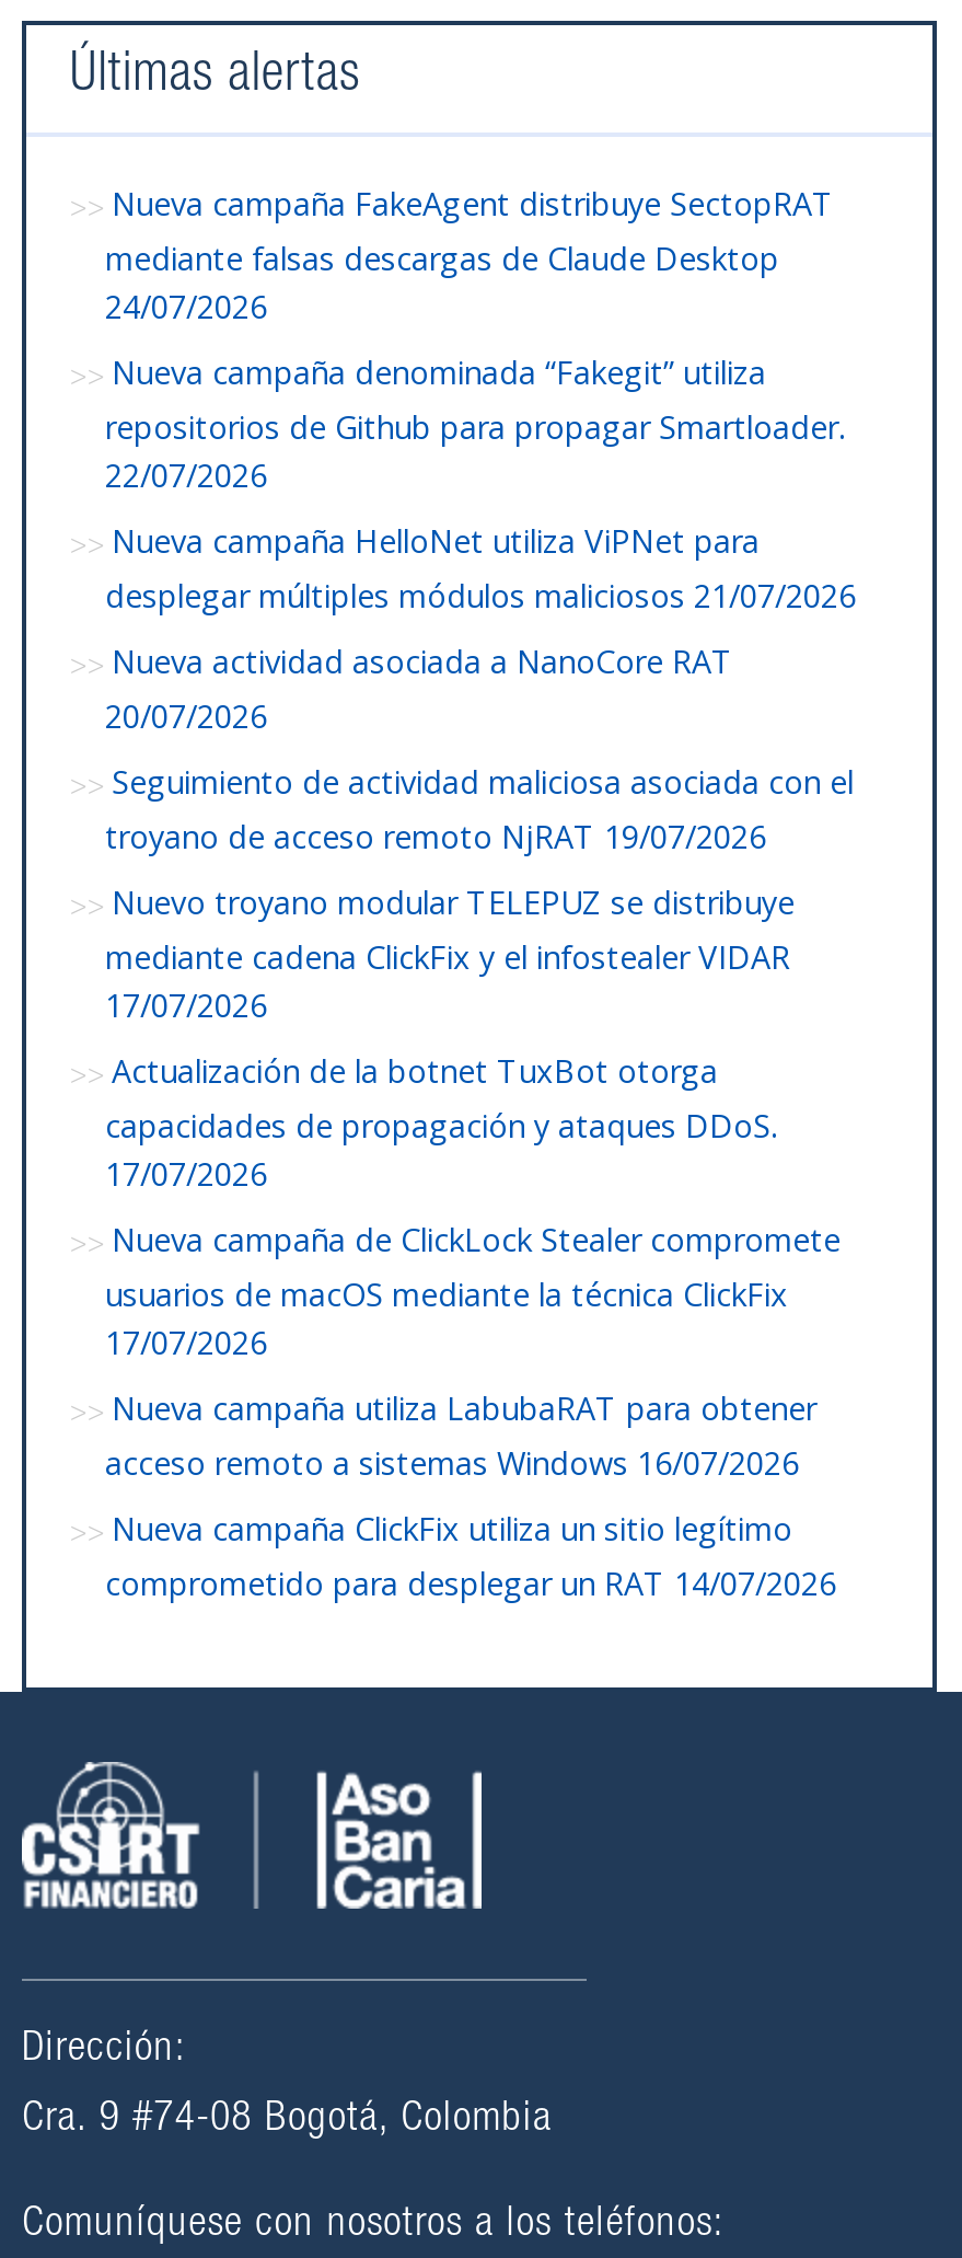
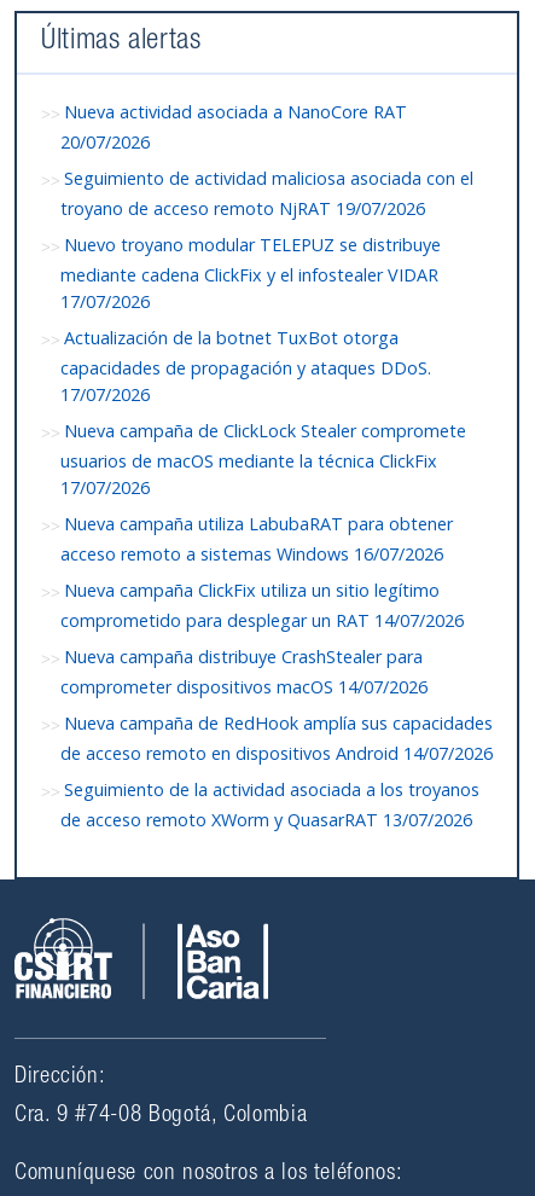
- Nueva campaña FakeAgent distribuye SectopRAT
- mediante falsas descargas de Claude Desktop
- 24/07/2026
- Nueva campaña denominada “Fakegit” utiliza
- repositorios de Github para propagar Smartloader.
- 22/07/2026
- Nueva campaña HelloNet utiliza ViPNet para
- desplegar múltiples módulos maliciosos 21/07/2026

moved up: Nueva actividad asociada a NanoCore RAT | 20/07/2026 | Seguimiento de actividad maliciosa asociada con el | ... | Nueva campaña ClickFix utiliza un sitio legítimo | comprometido para desplegar un RAT 14/07/2026

+ Nueva campaña distribuye CrashStealer para
+ comprometer dispositivos macOS 14/07/2026
+ Nueva campaña de RedHook amplía sus capacidades
+ de acceso remoto en dispositivos Android 14/07/2026
+ Seguimiento de la actividad asociada a los troyanos
+ de acceso remoto XWorm y QuasarRAT 13/07/2026
